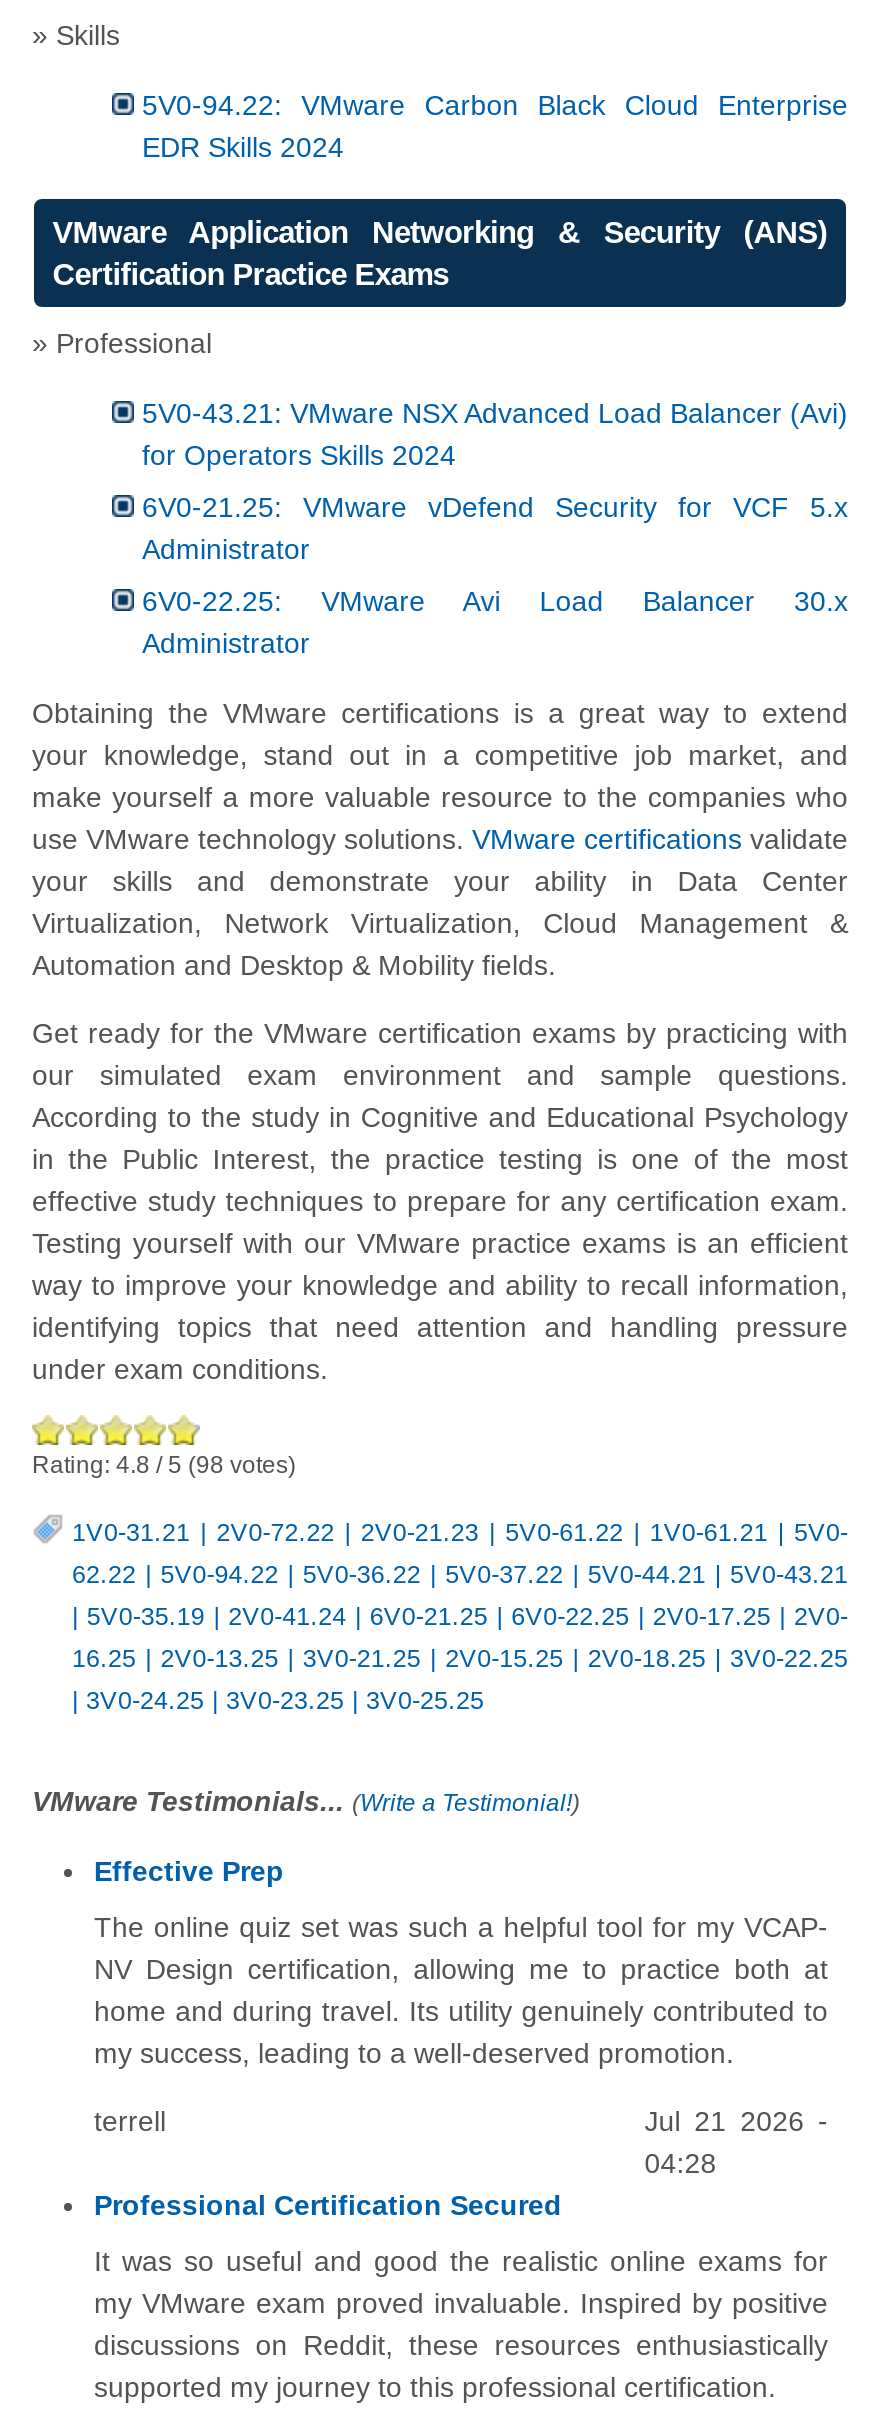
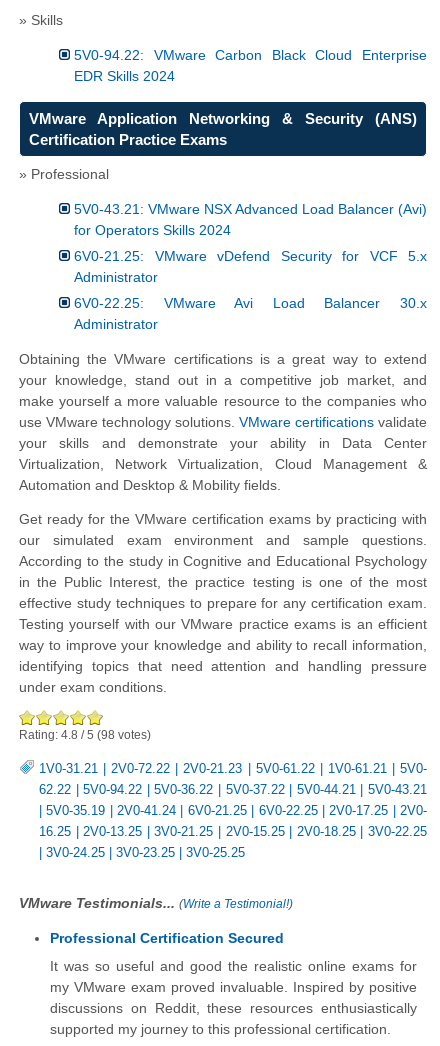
- Effective Prep
- The online quiz set was such a helpful tool for my VCAP-
- NV Design certification, allowing me to practice both at
- home and during travel. Its utility genuinely contributed to
- my success, leading to a well-deserved promotion.
- terrell
- Jul 21 2026 -
- 04:28
